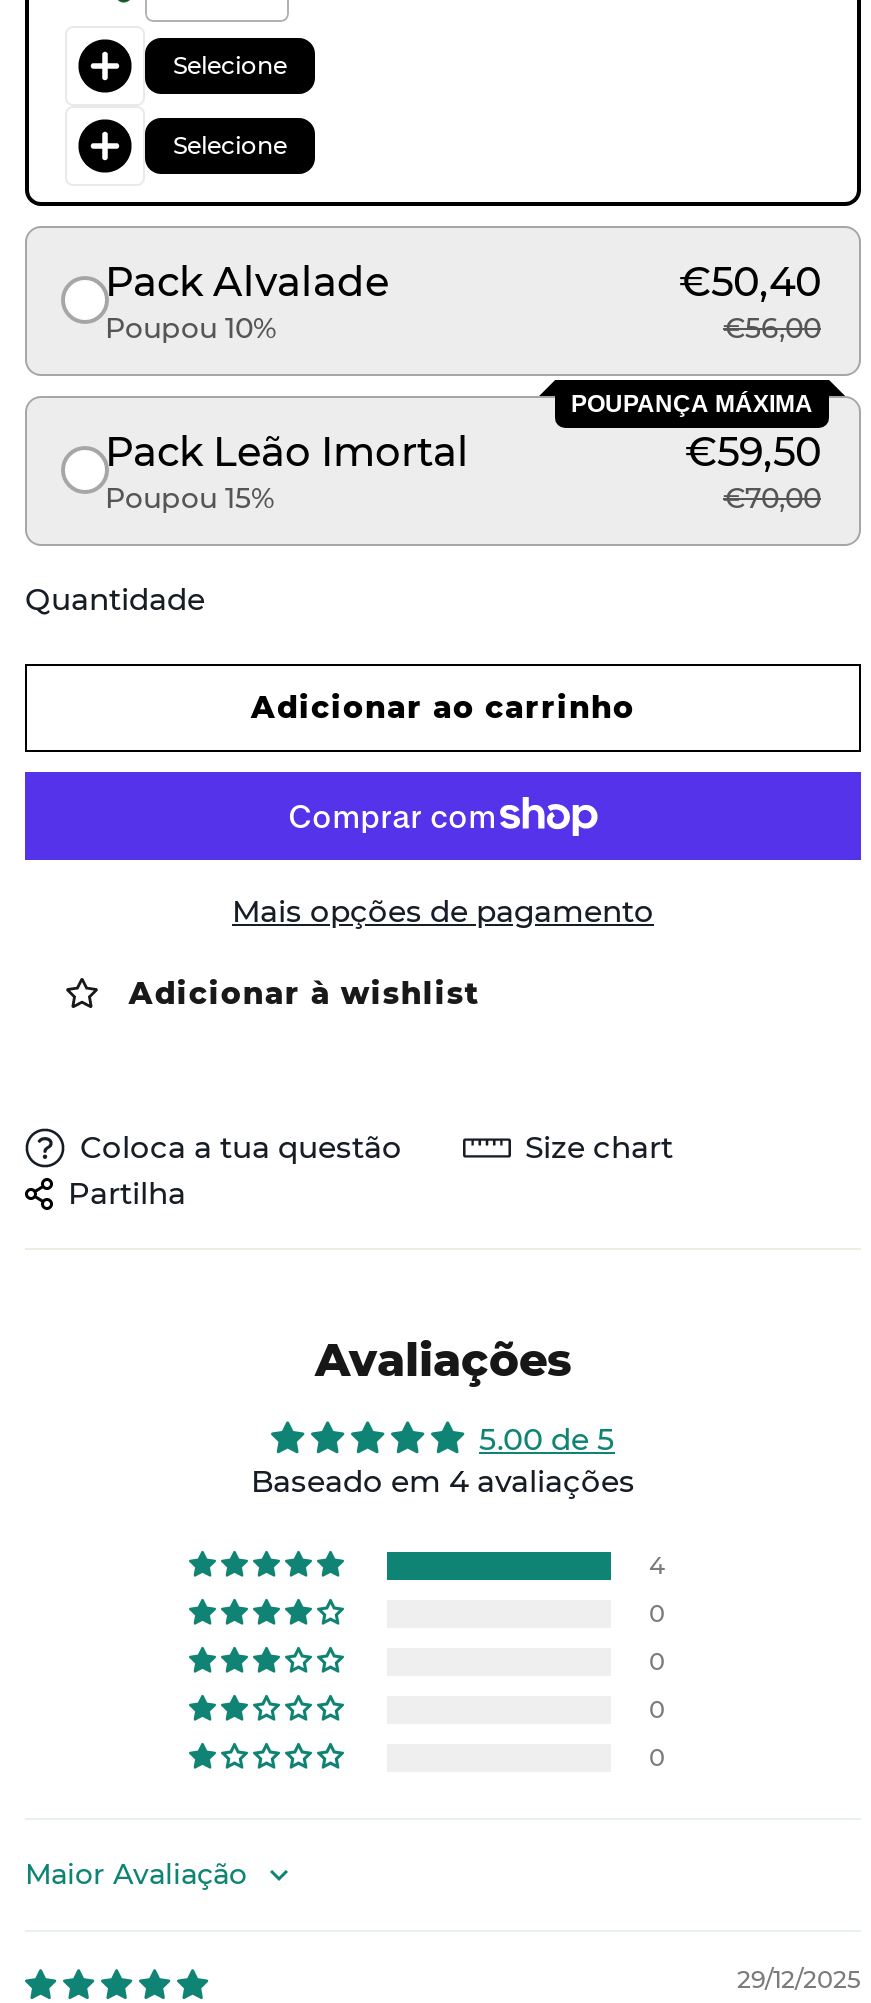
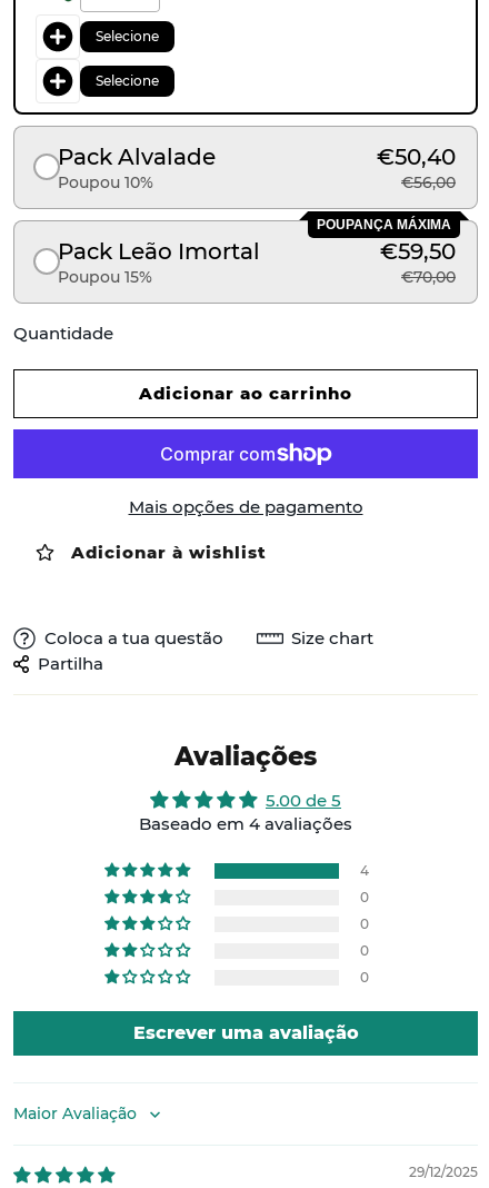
+ Escrever uma avaliação
